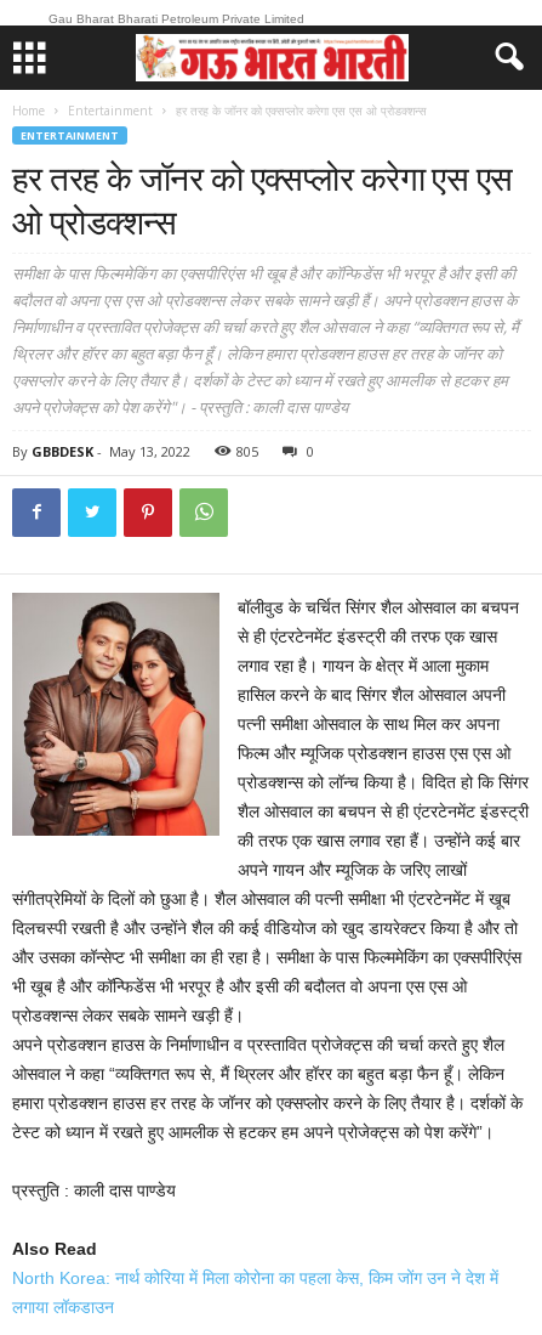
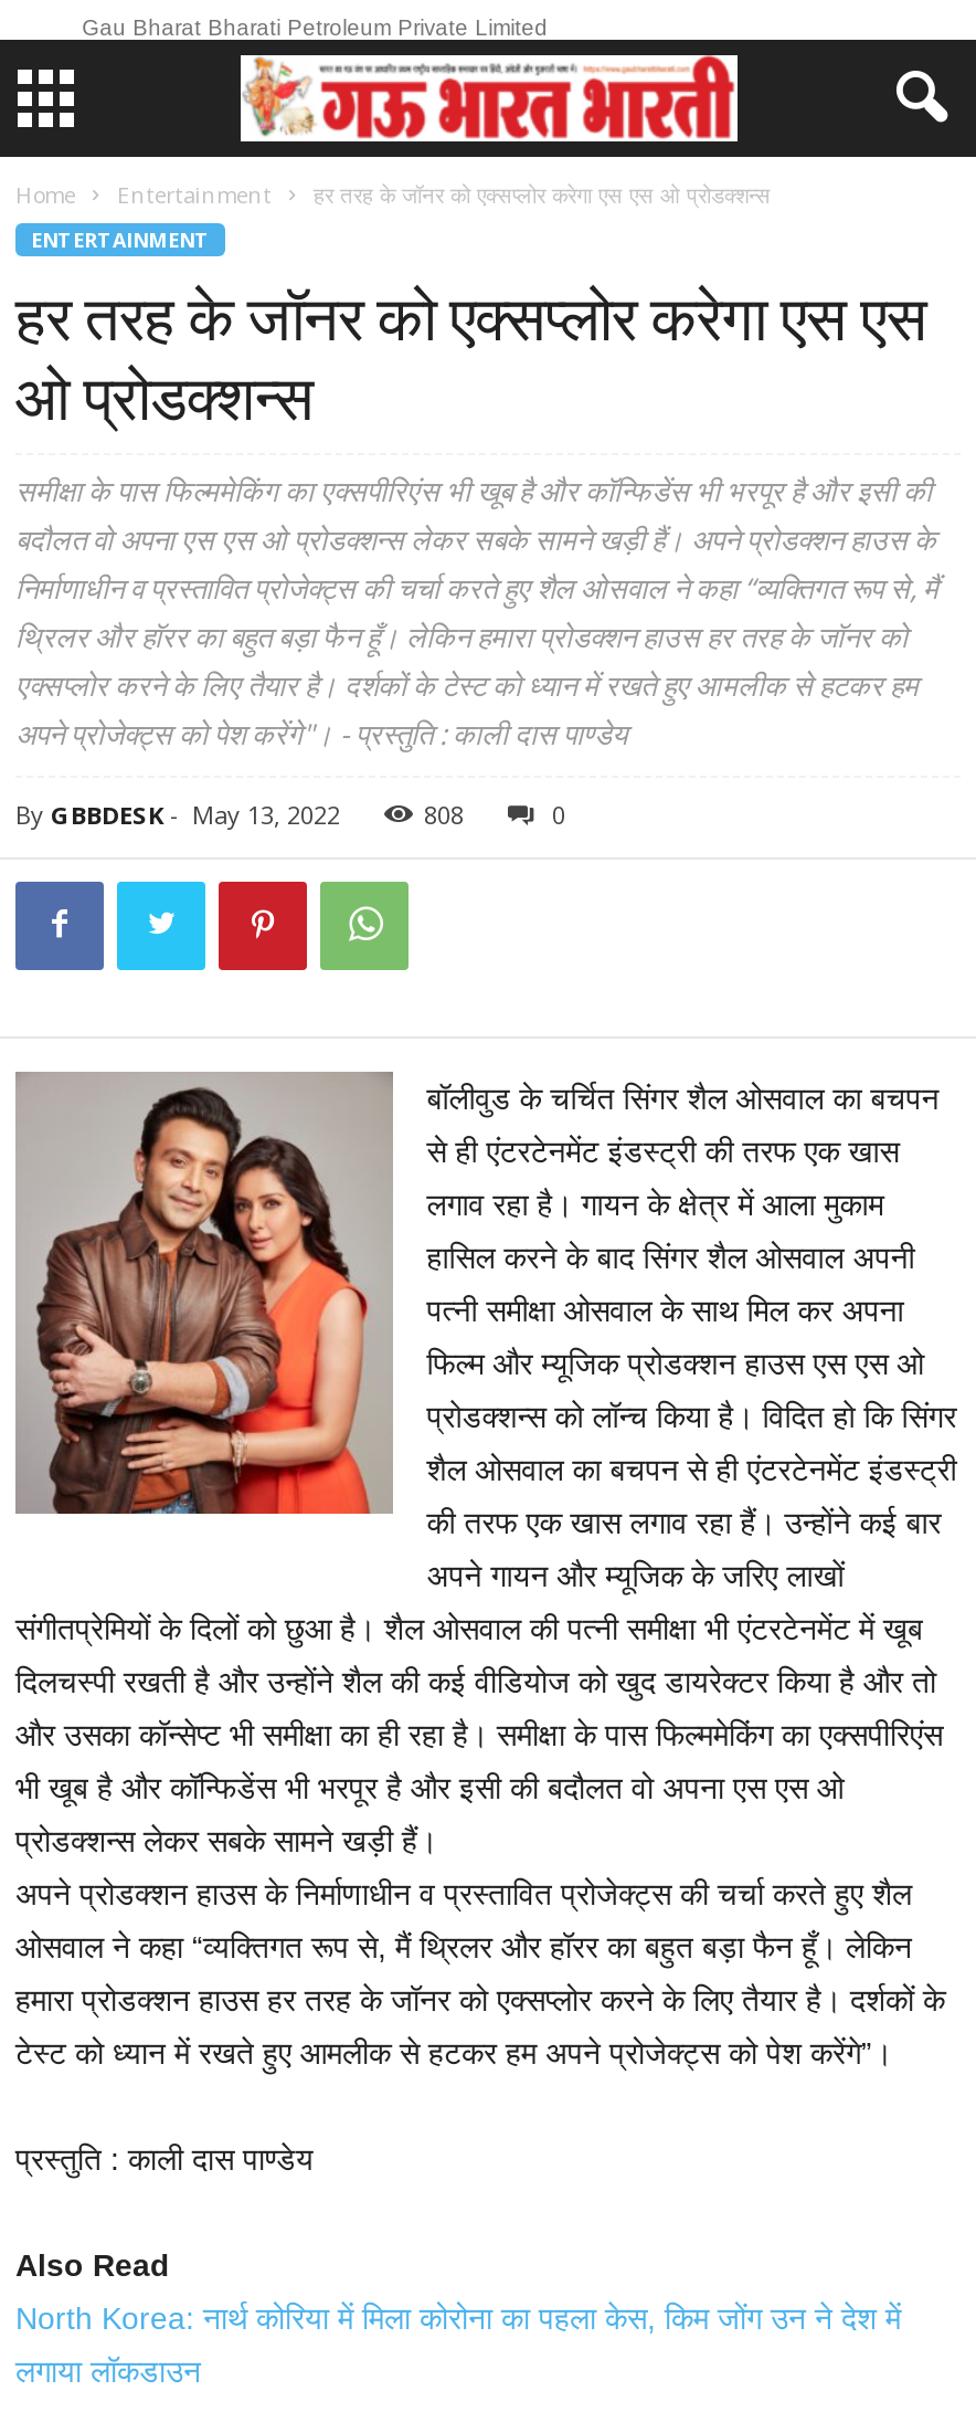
- 805
+ 808
